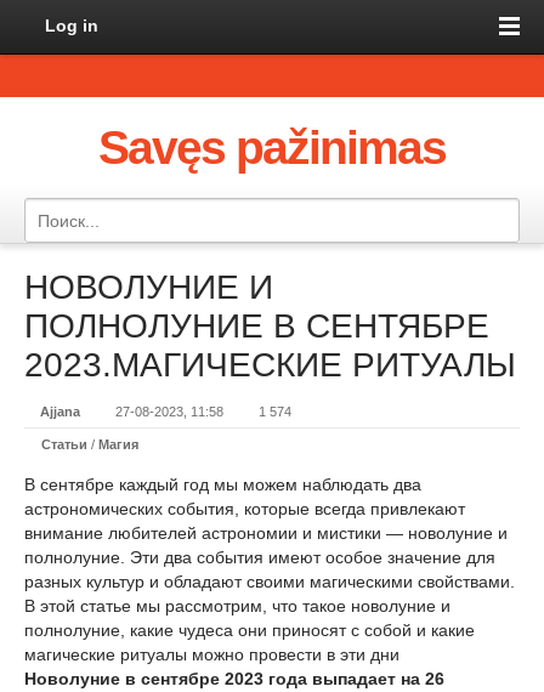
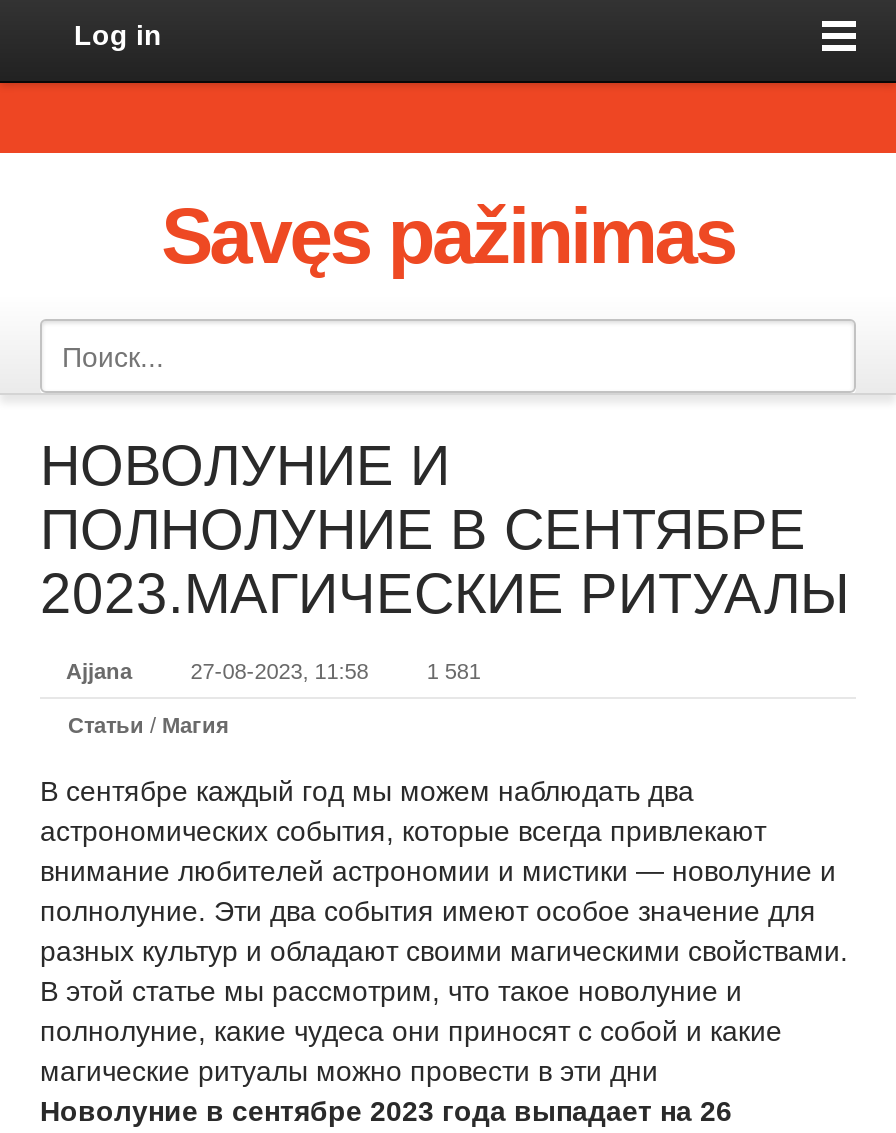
- 1 574
+ 1 581
